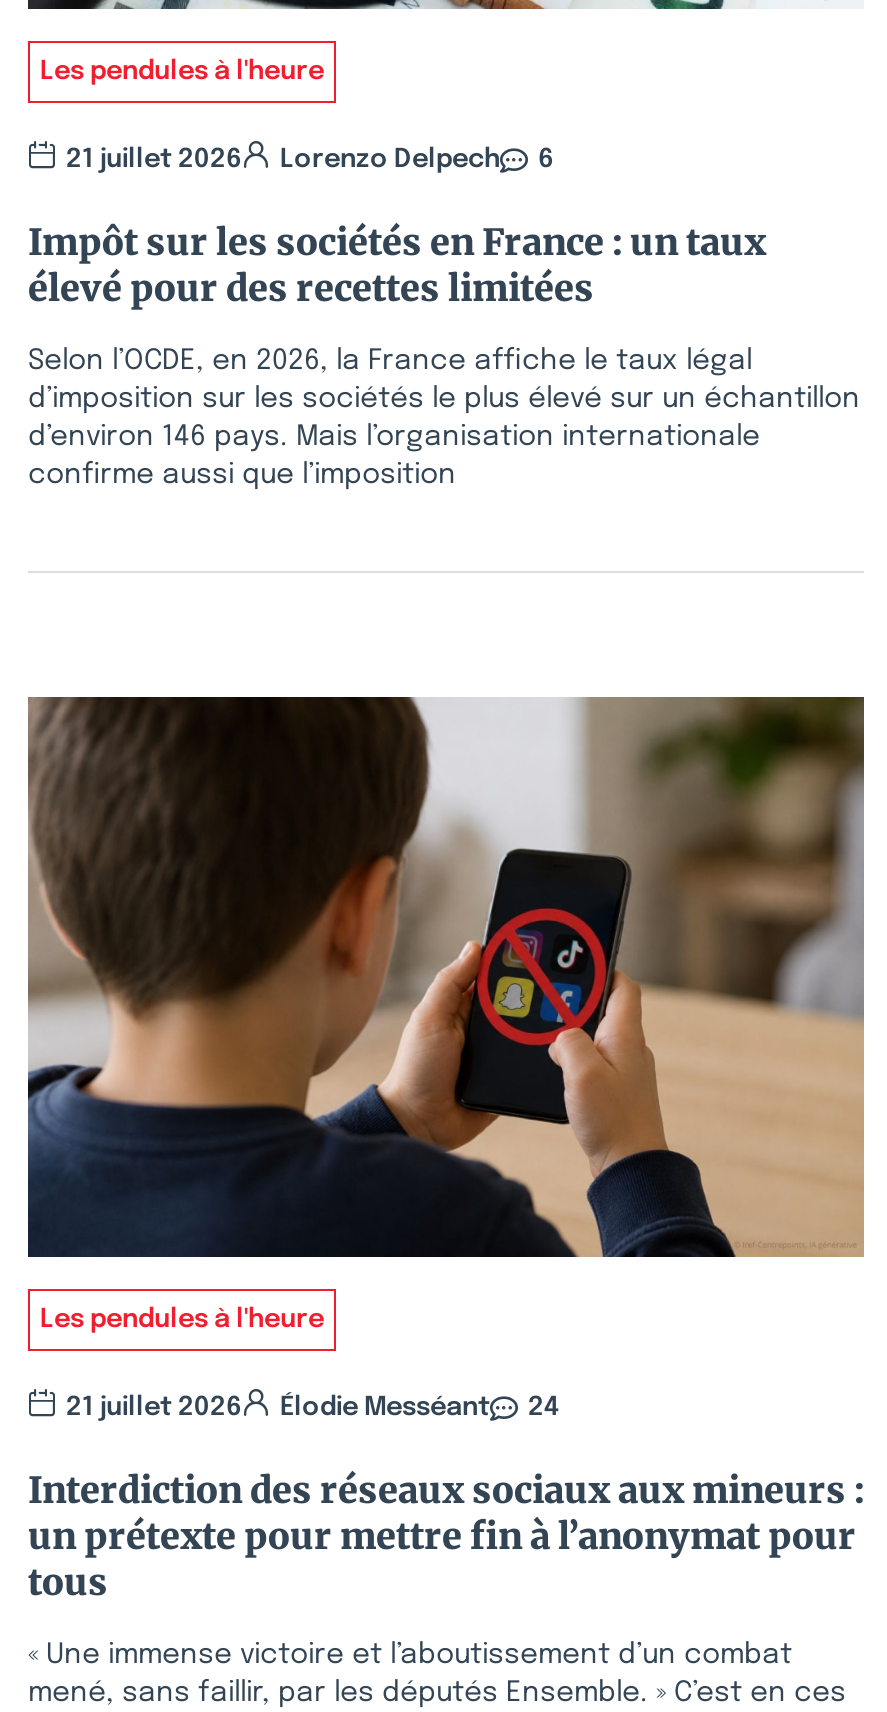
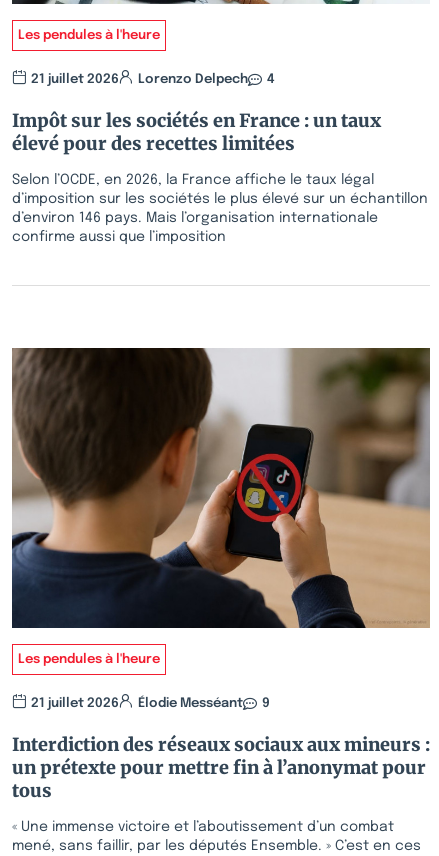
- 21 juillet 2026 Lorenzo Delpech 6
+ 21 juillet 2026 Lorenzo Delpech 4

- 21 juillet 2026 Élodie Messéant 24
+ 21 juillet 2026 Élodie Messéant 9
